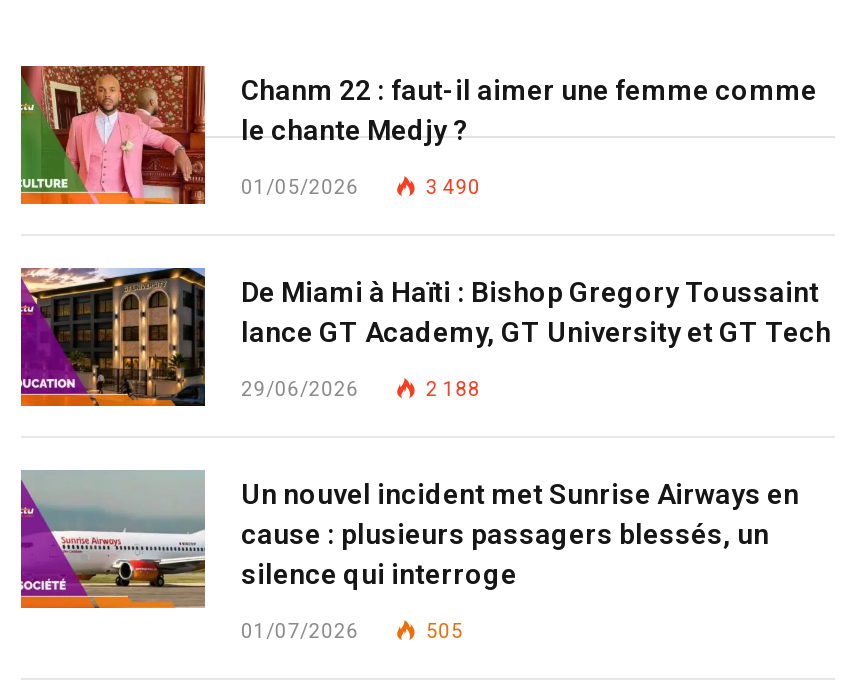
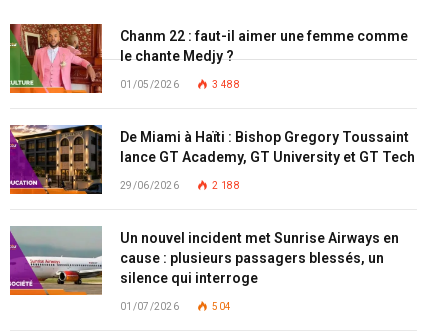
- 3 490
+ 3 488

- 505
+ 504
